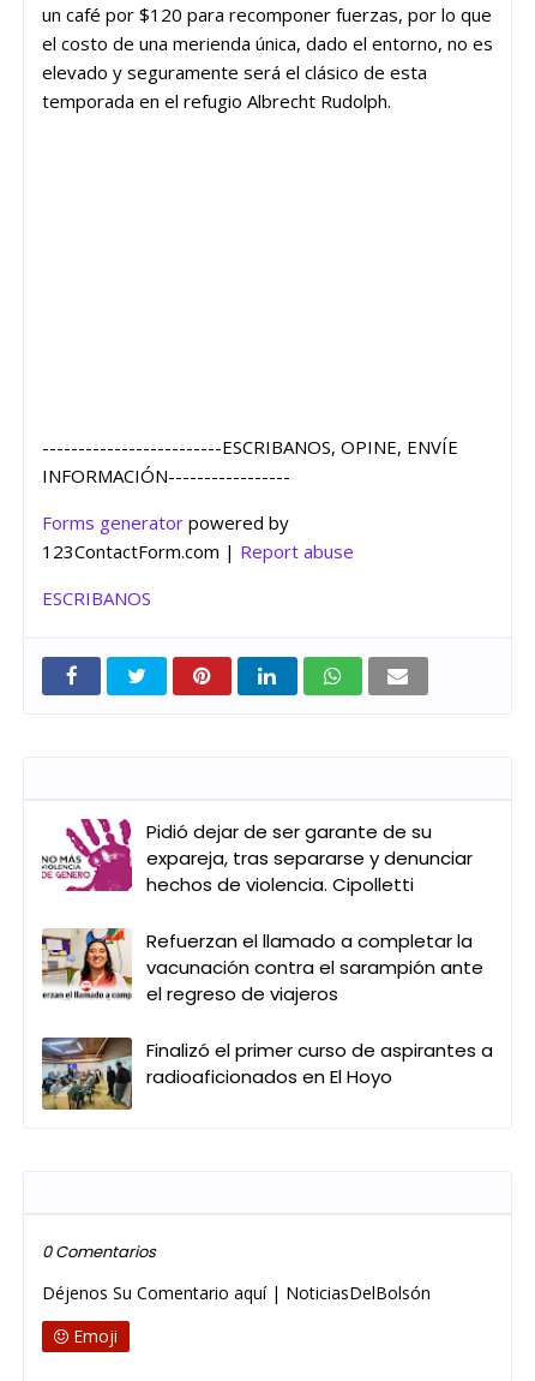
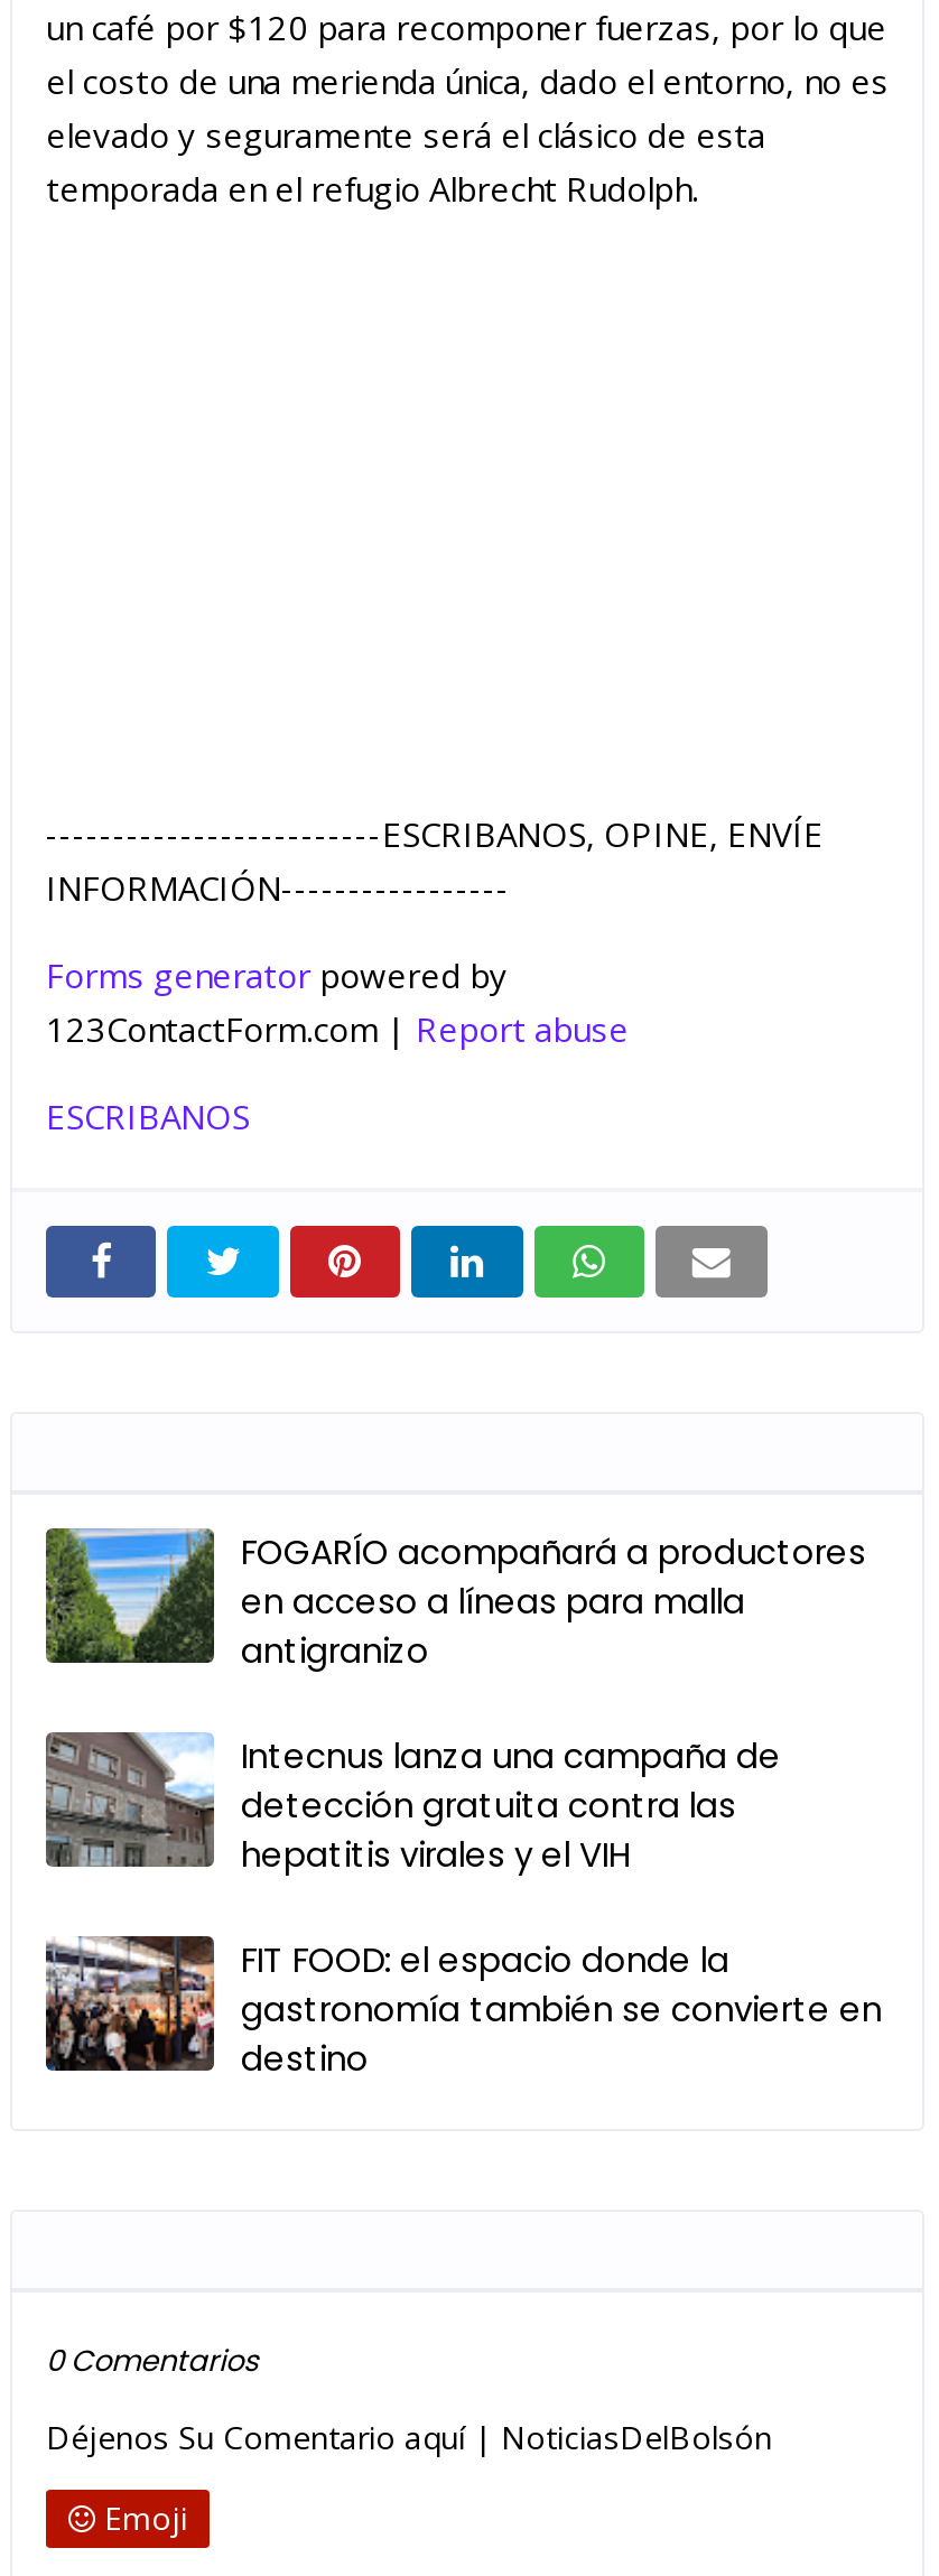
- [image]
- Pidió dejar de ser garante de su
- expareja, tras separarse y denunciar
- hechos de violencia. Cipolletti
+ [image]
+ FOGARÍO acompañará a productores
+ en acceso a líneas para malla
+ antigranizo

- [image]
- Refuerzan el llamado a completar la
- vacunación contra el sarampión ante
- el regreso de viajeros
+ [image]
+ Intecnus lanza una campaña de
+ detección gratuita contra las
+ hepatitis virales y el VIH

- [image]
- Finalizó el primer curso de aspirantes a
- radioaficionados en El Hoyo
+ [image]
+ FIT FOOD: el espacio donde la
+ gastronomía también se convierte en
+ destino
